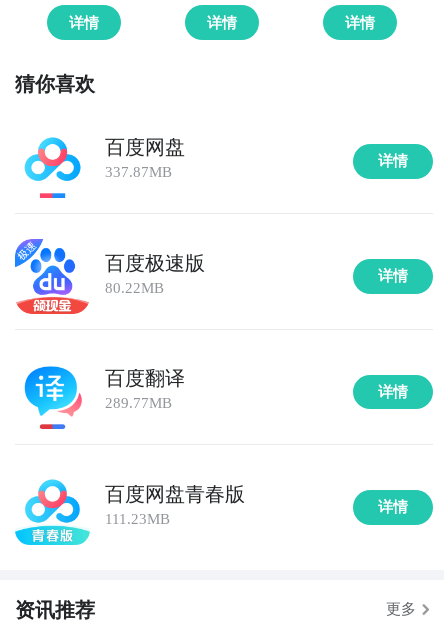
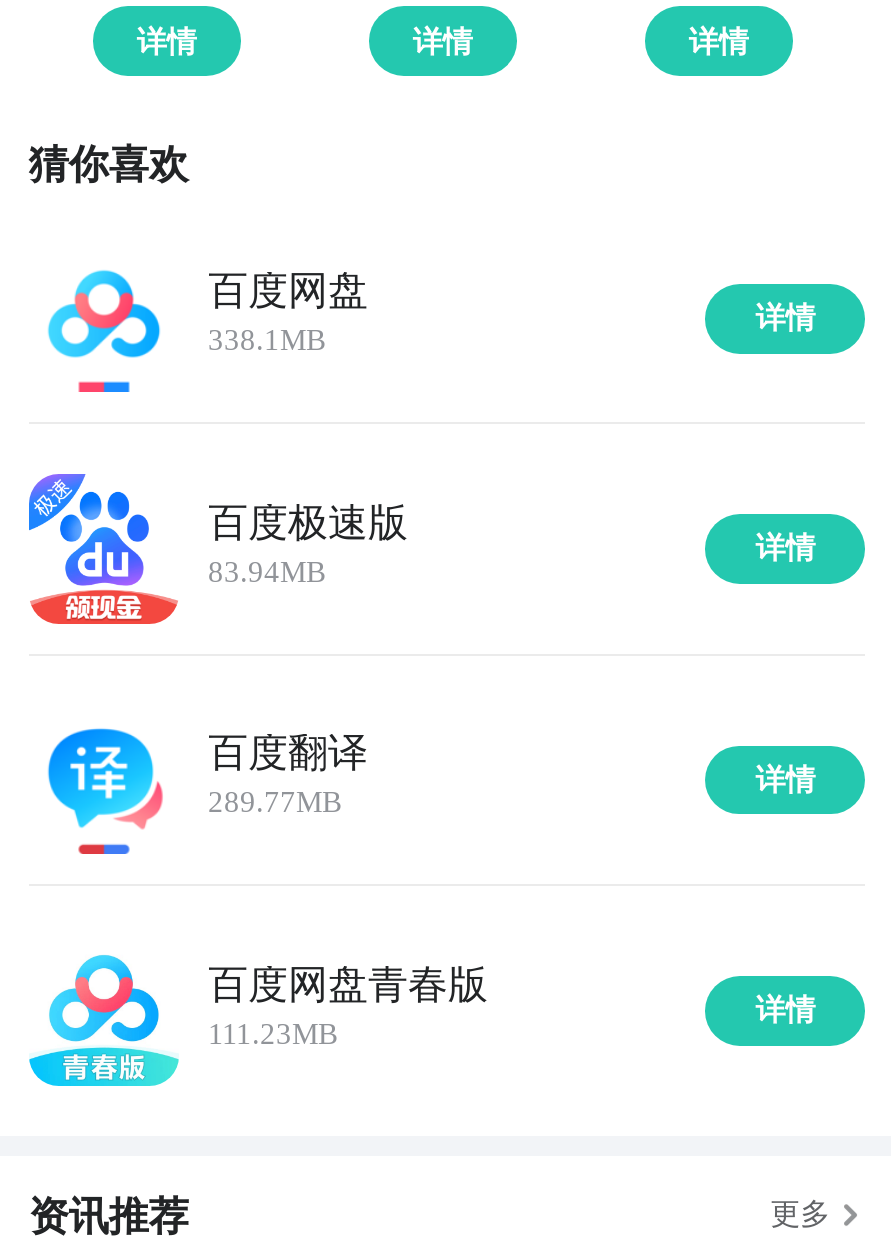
- 337.87MB
+ 338.1MB

- 80.22MB
+ 83.94MB
